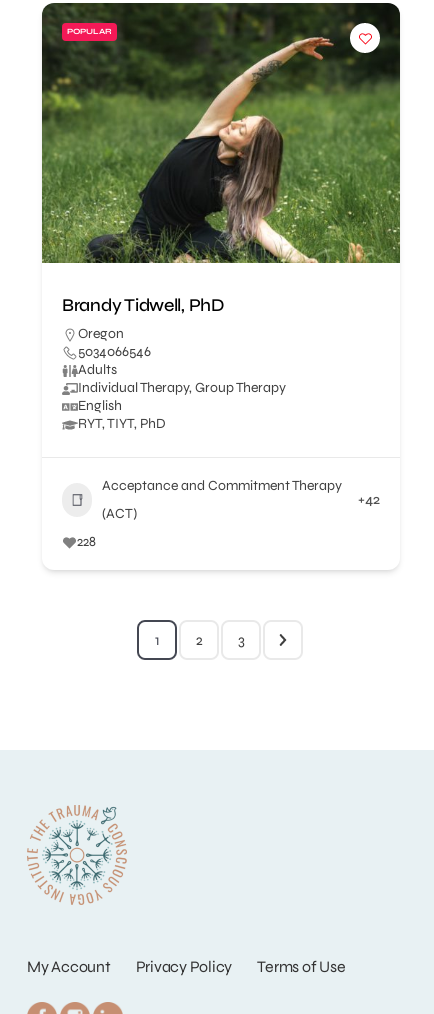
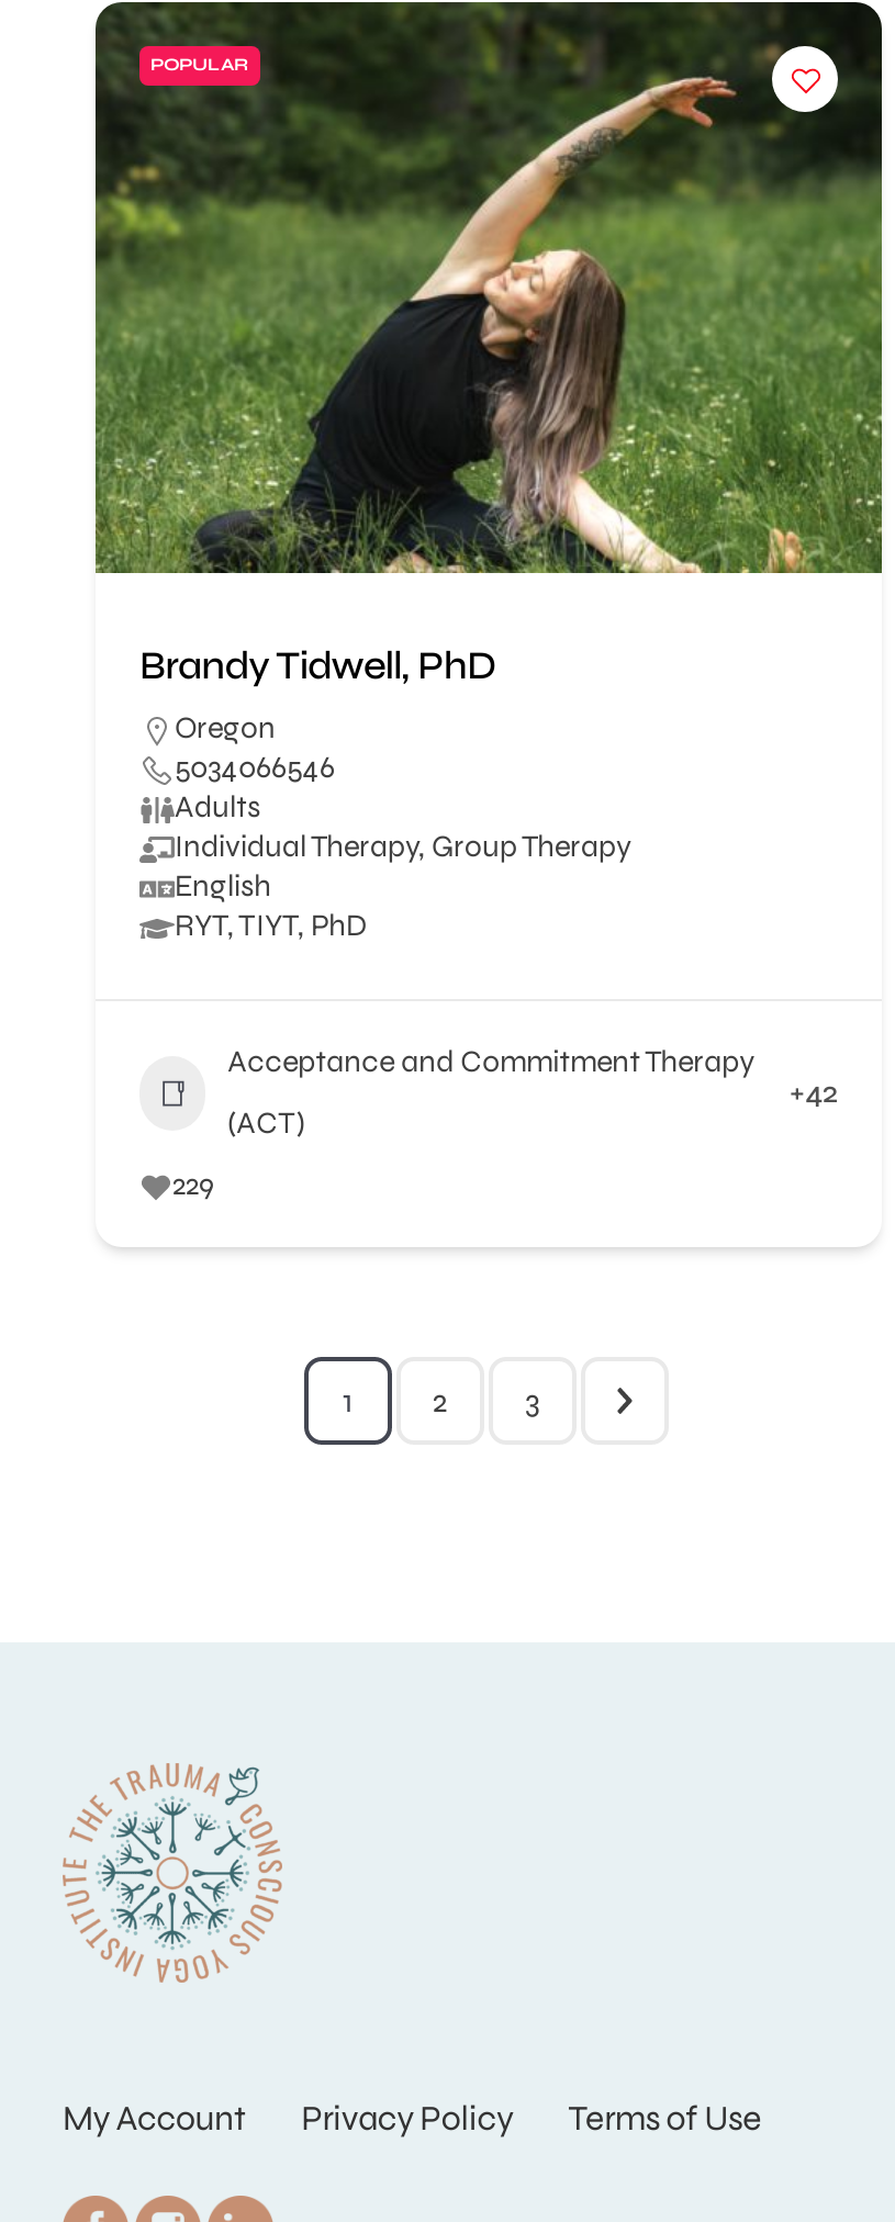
- 228
+ 229
